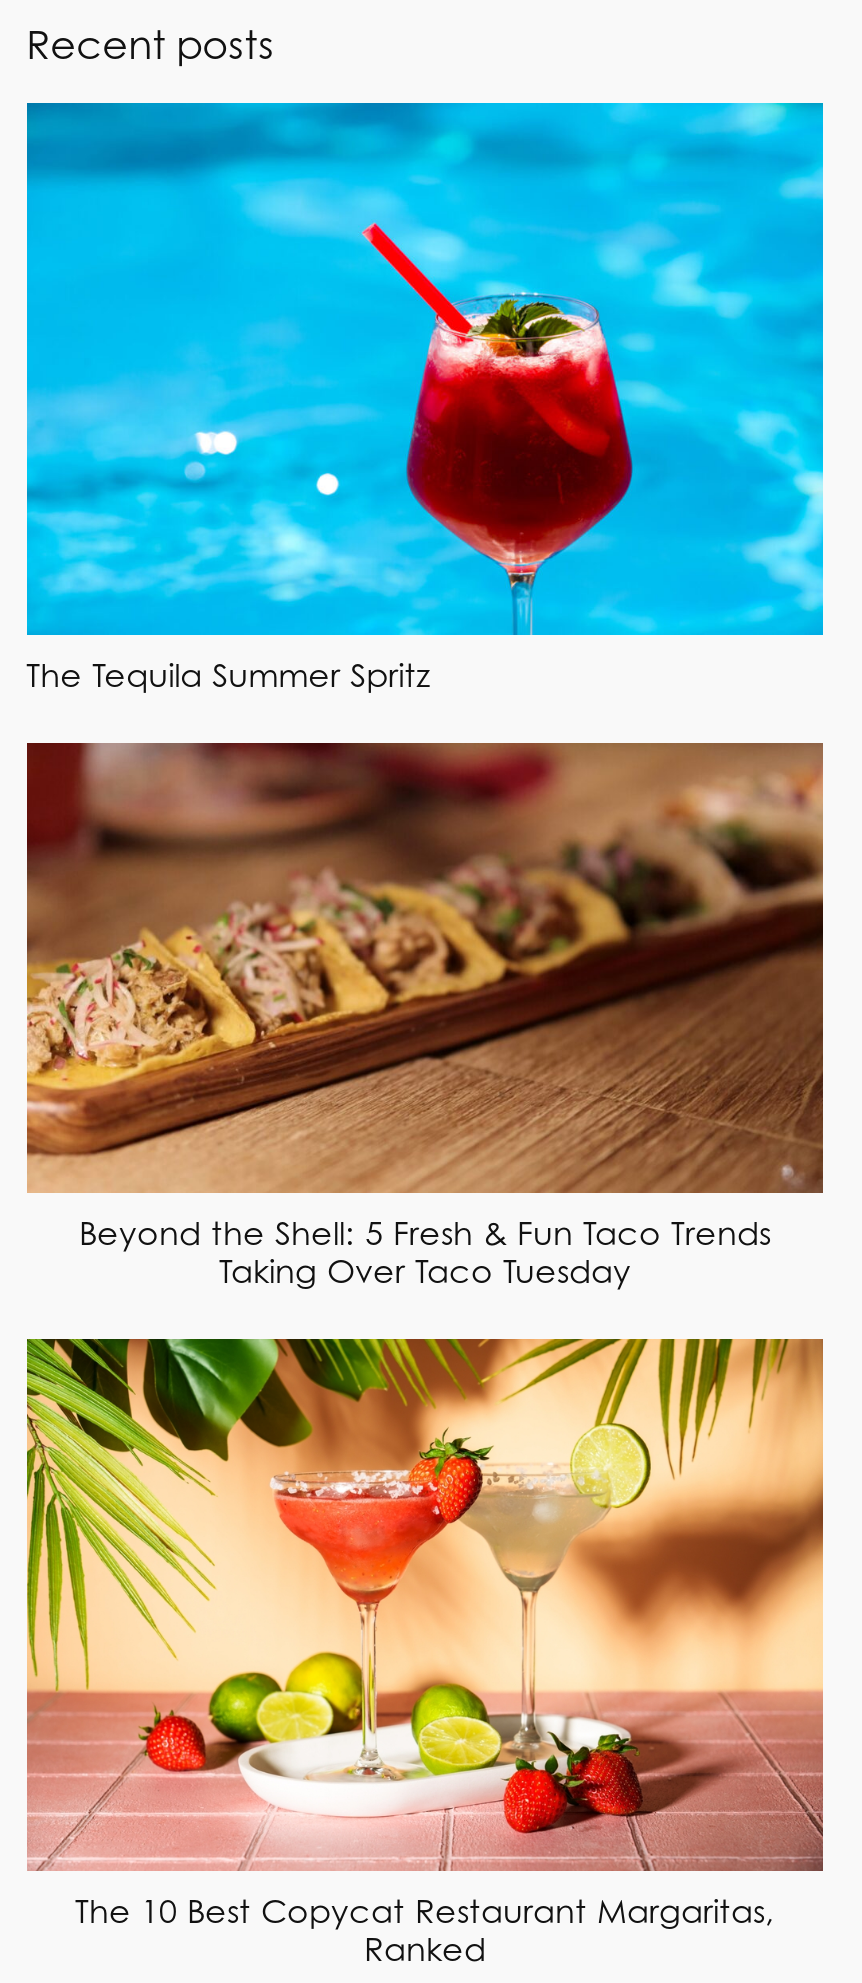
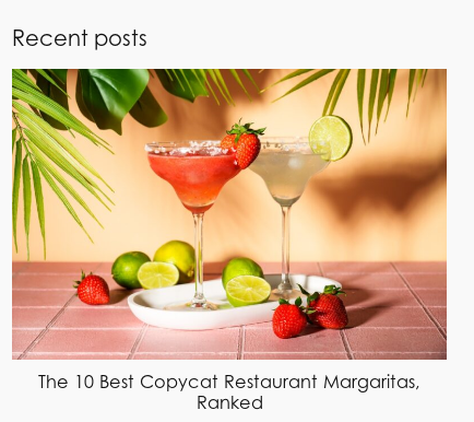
- [image]
- The Tequila Summer Spritz

- [image]
- Beyond the Shell: 5 Fresh & Fun Taco Trends
- Taking Over Taco Tuesday
